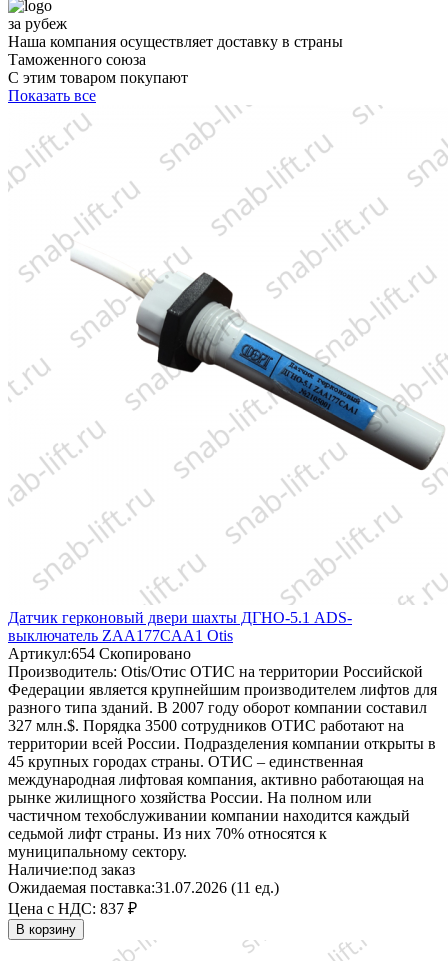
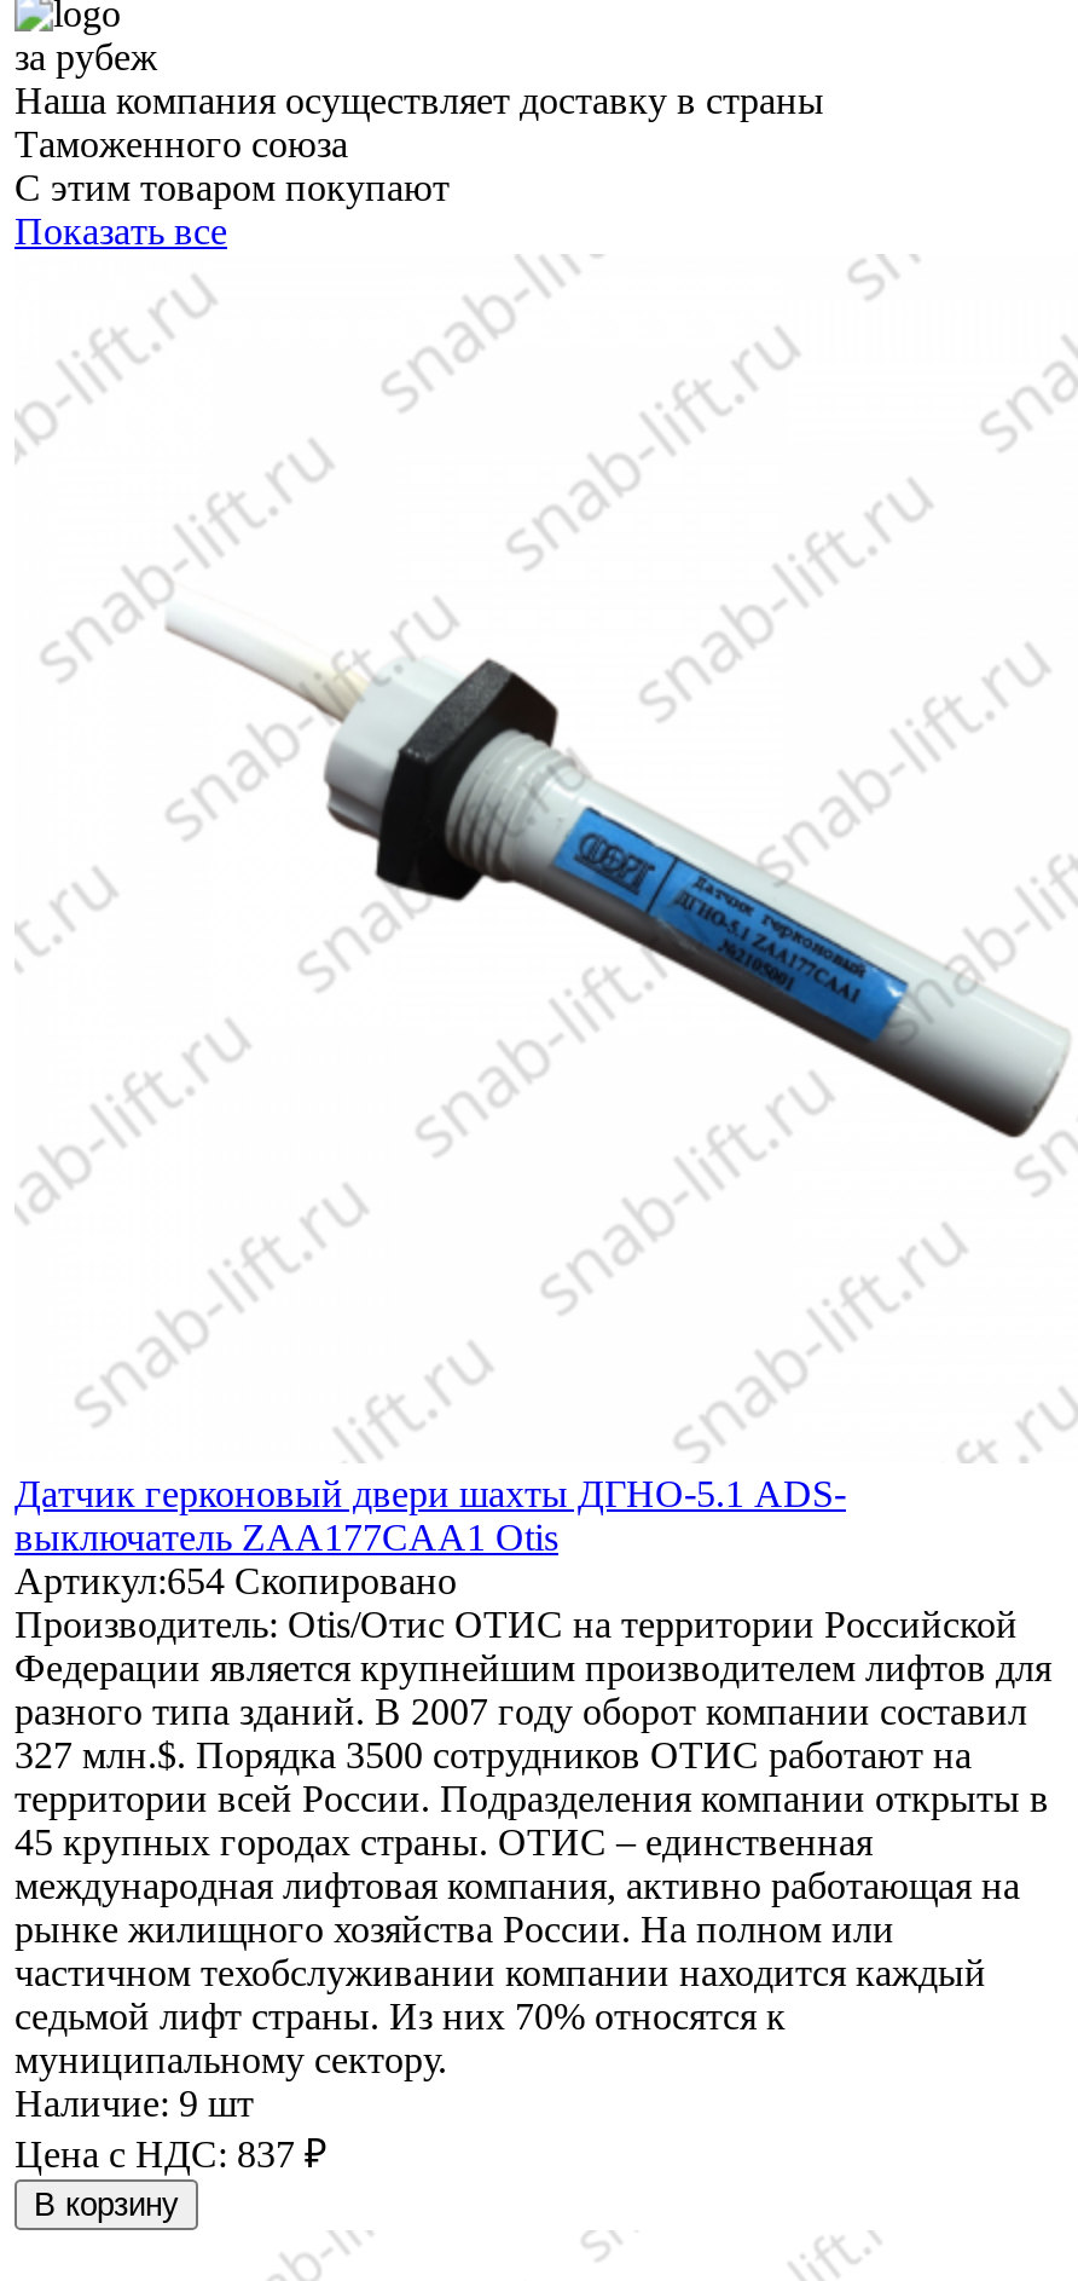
- Наличие:под заказ
- Ожидаемая поставка:31.07.2026 (11 ед.)
+ Наличие: 9 шт
